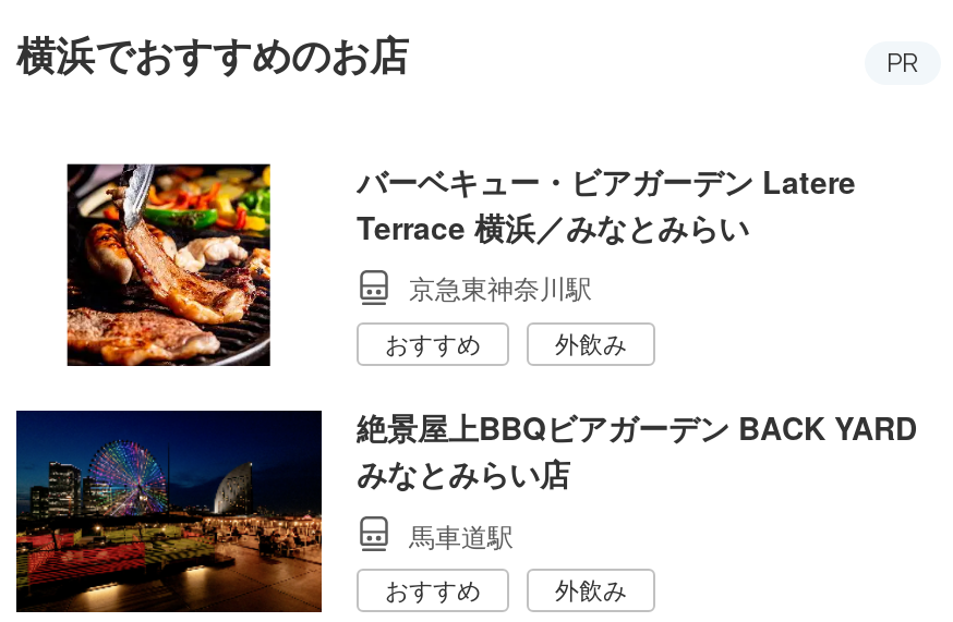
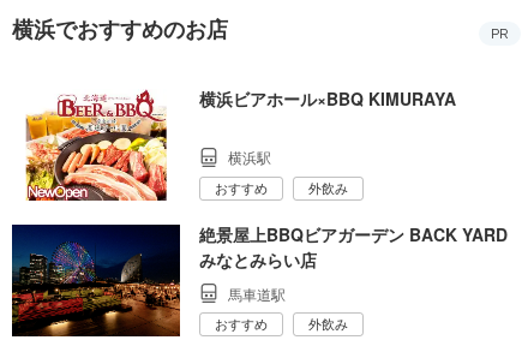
- [image]
- バーベキュー・ビアガーデン Latere
- Terrace 横浜／みなとみらい
+ [image]
+ 横浜ビアホール×BBQ KIMURAYA

- 京急東神奈川駅
+ 横浜駅
